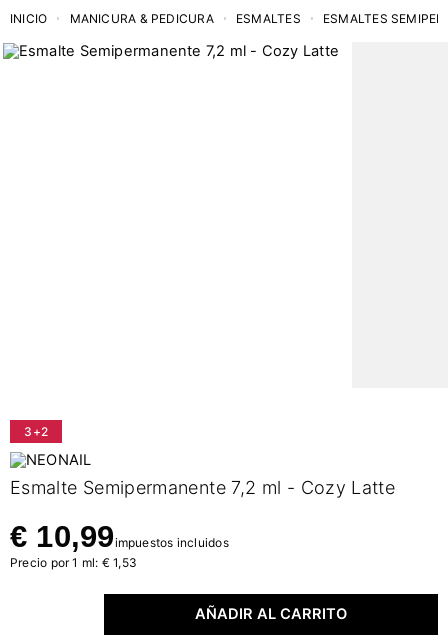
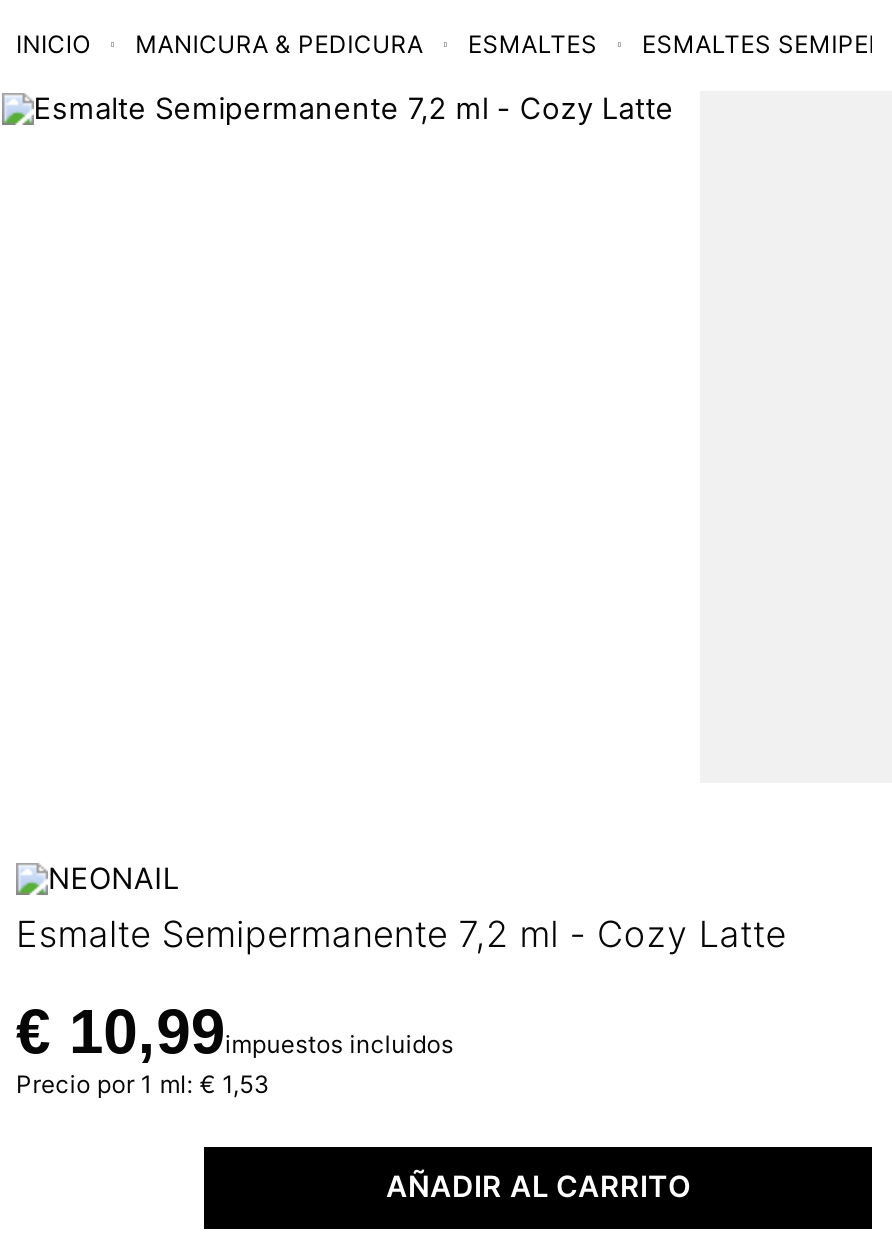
- 3+2
